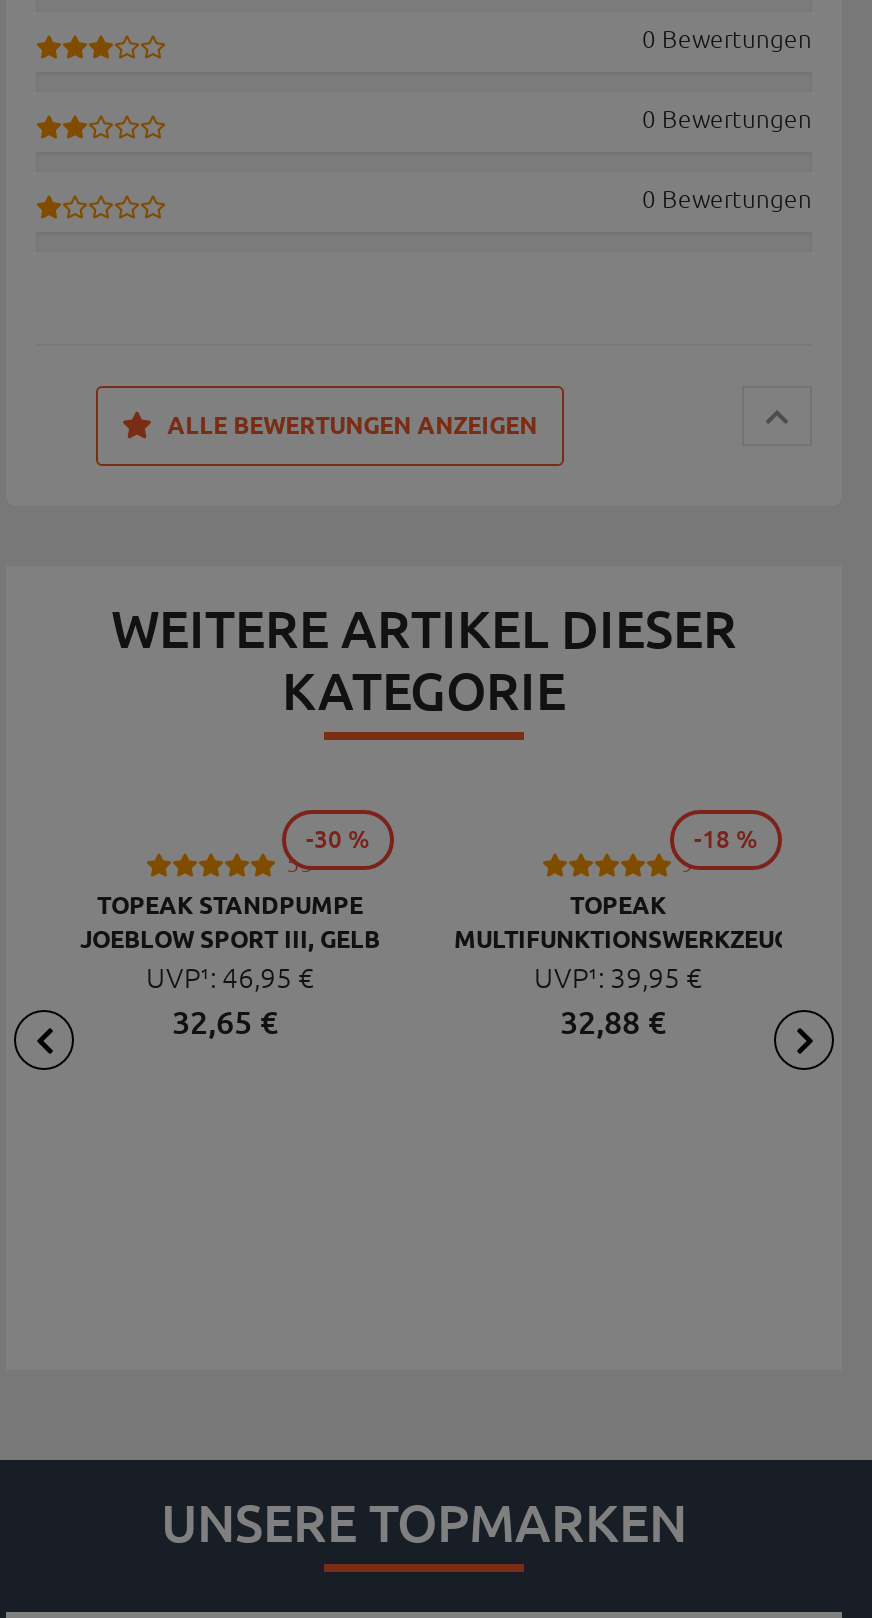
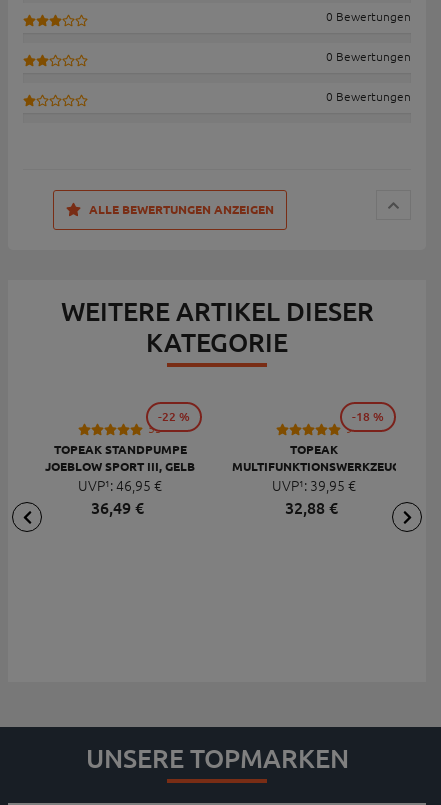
- -30 %
+ -22 %

- 32,65 €
+ 36,49 €
